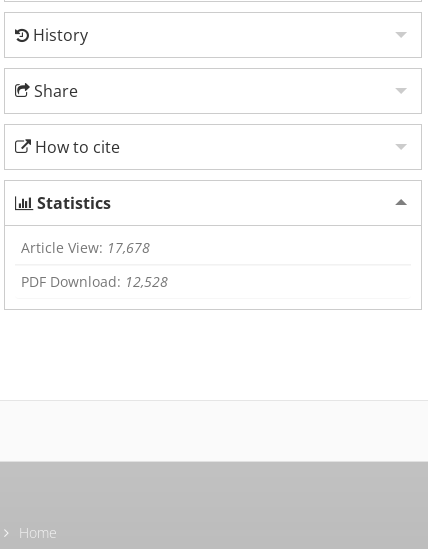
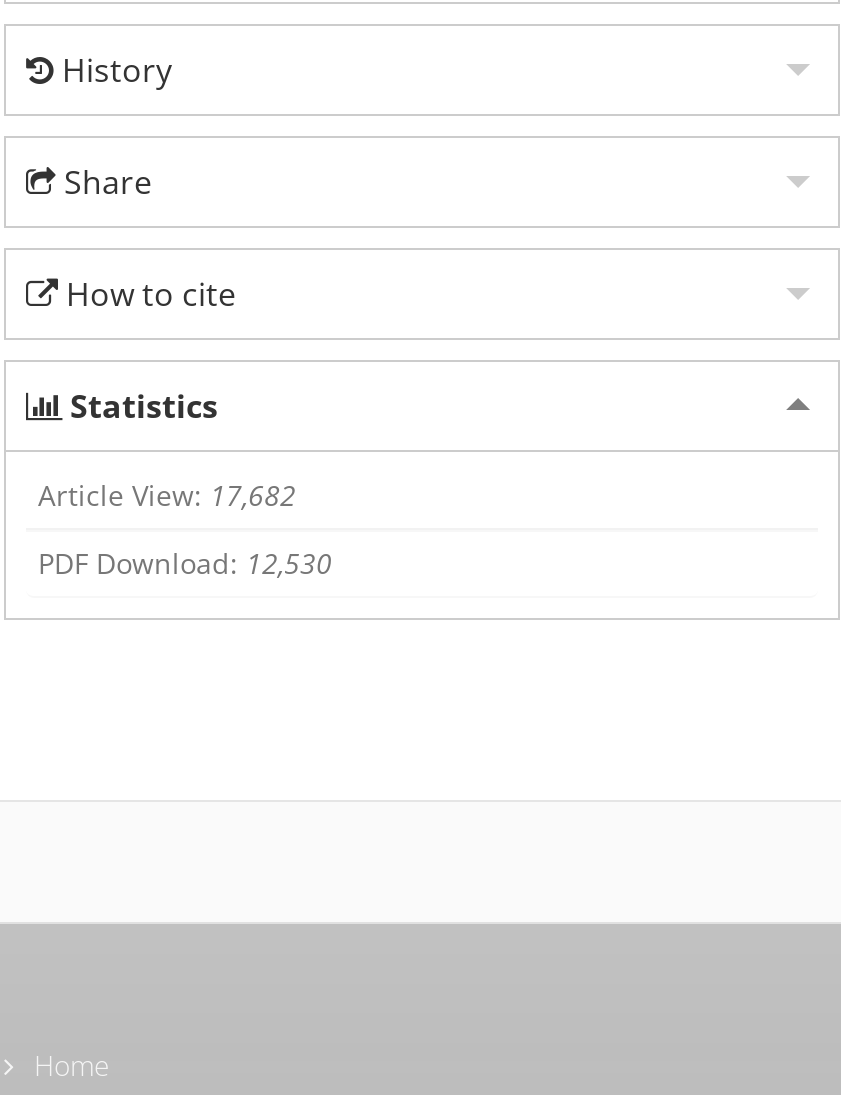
- Article View: 17,678
+ Article View: 17,682

- PDF Download: 12,528
+ PDF Download: 12,530
